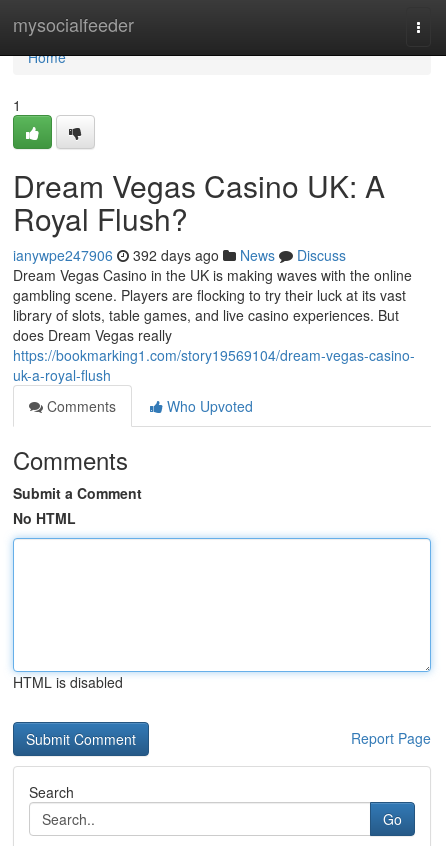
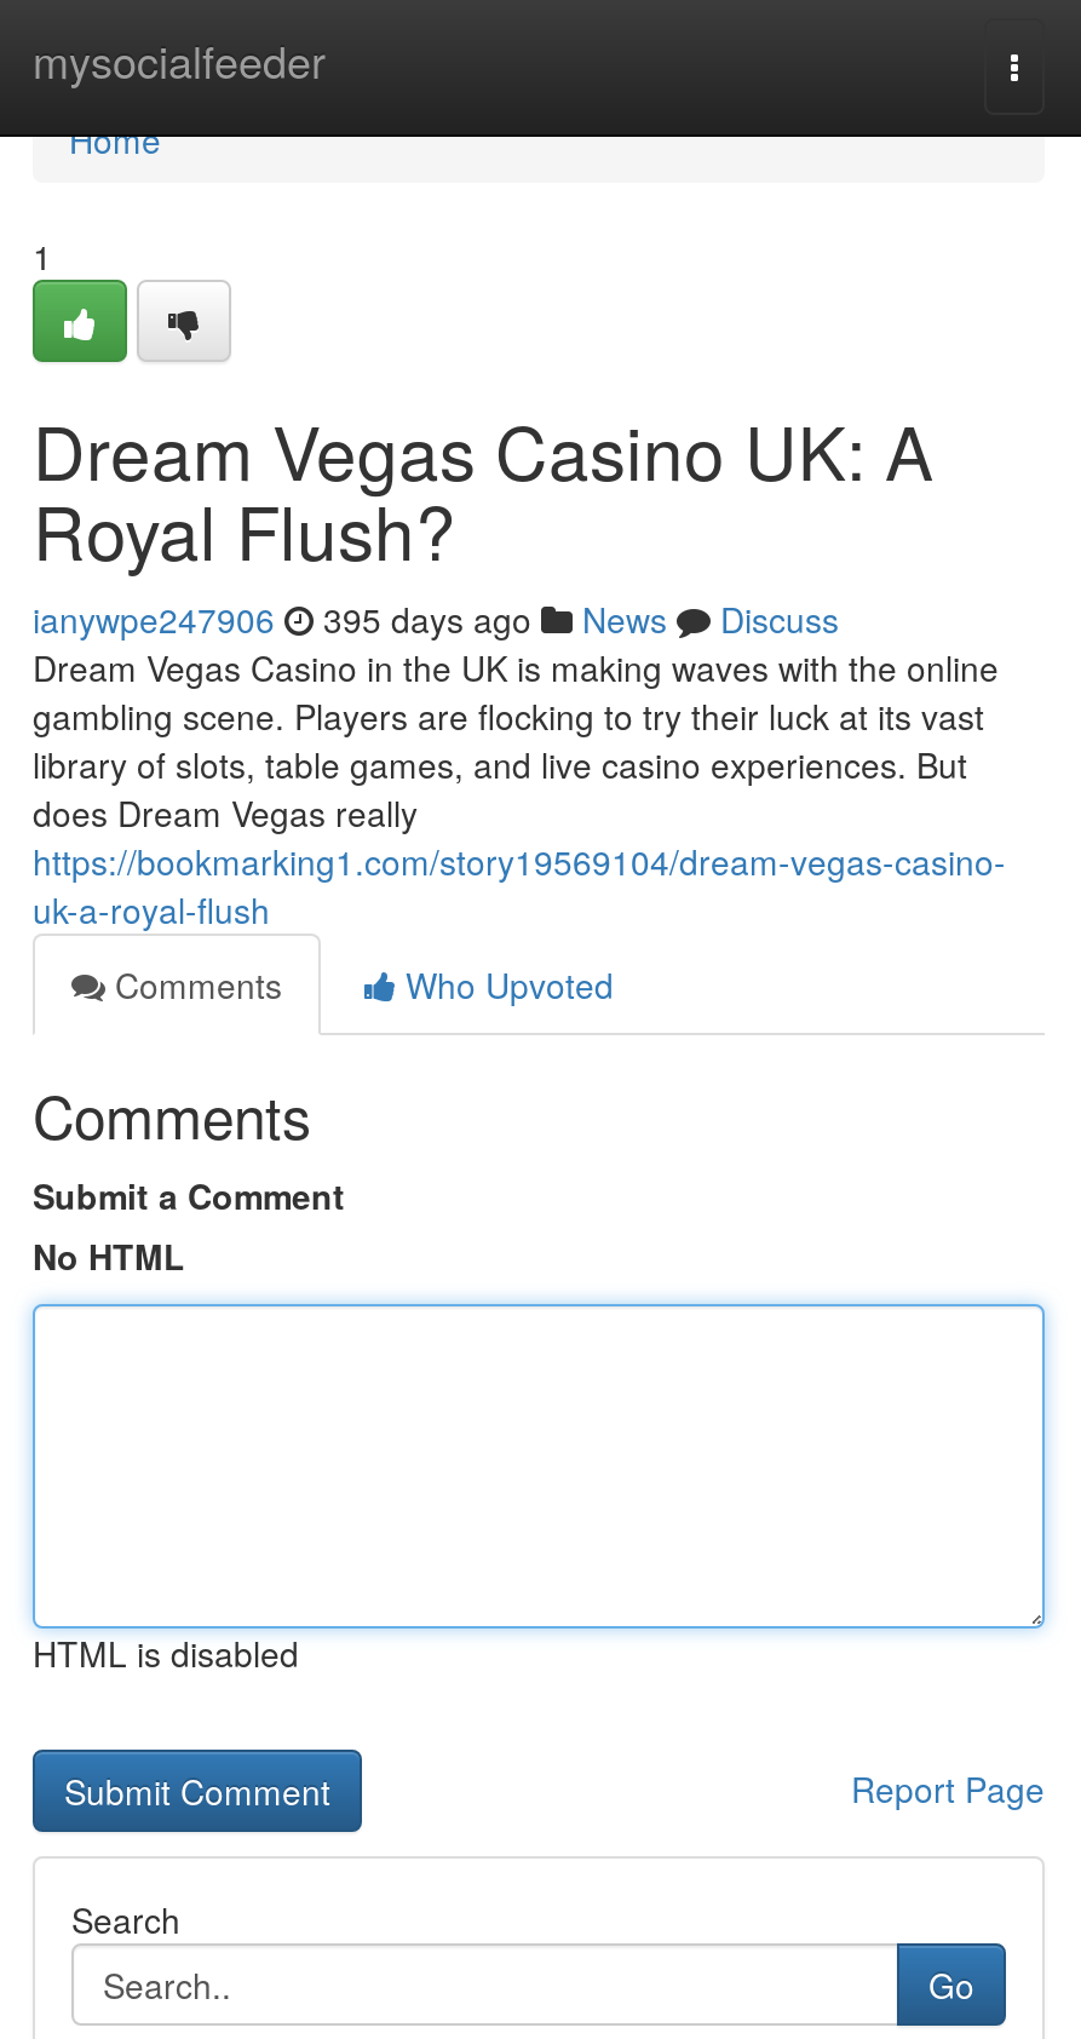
- ianywpe247906 392 days ago News Discuss
+ ianywpe247906 395 days ago News Discuss
